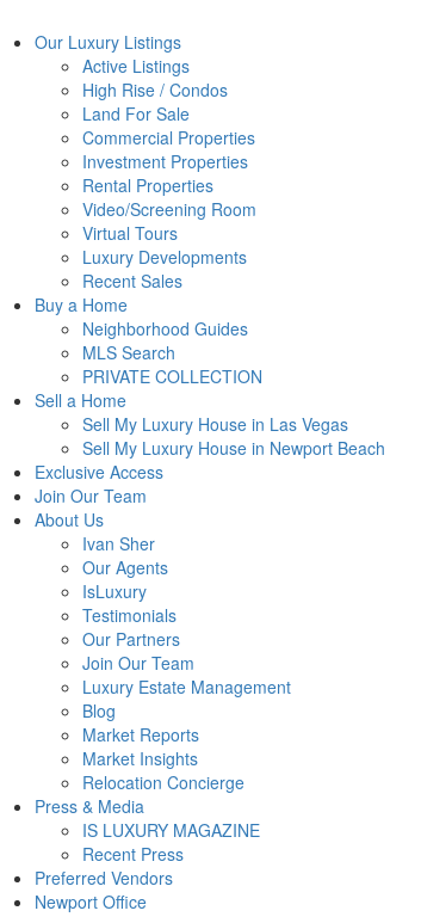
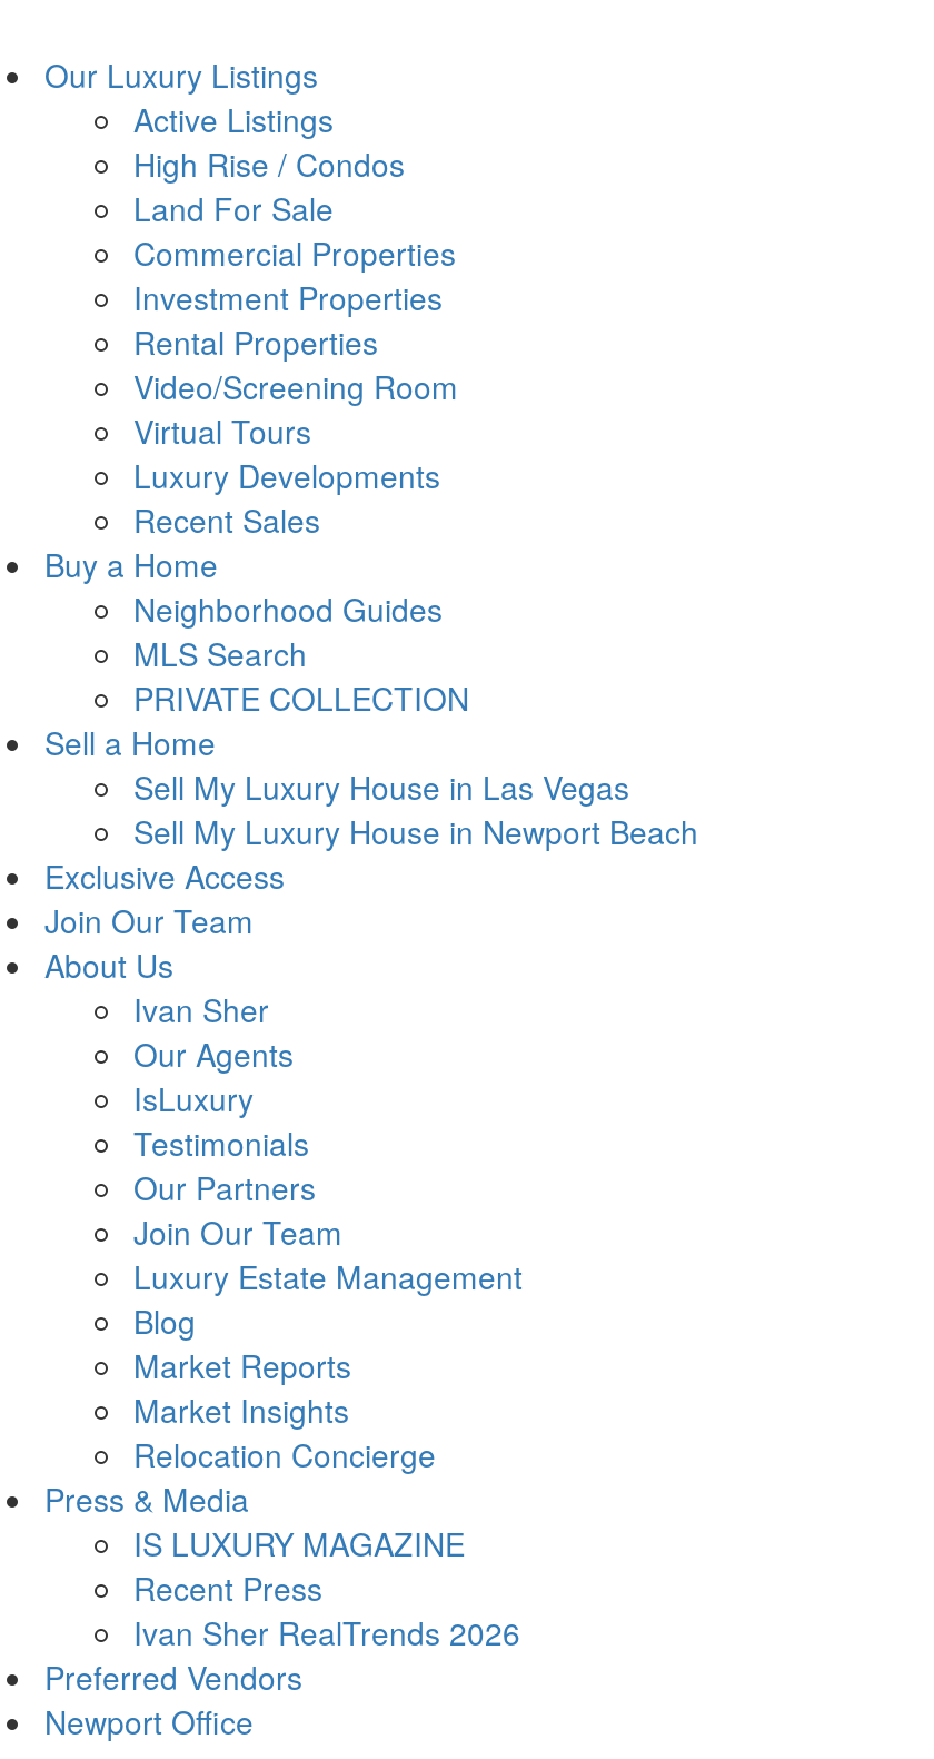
+ Ivan Sher RealTrends 2026
